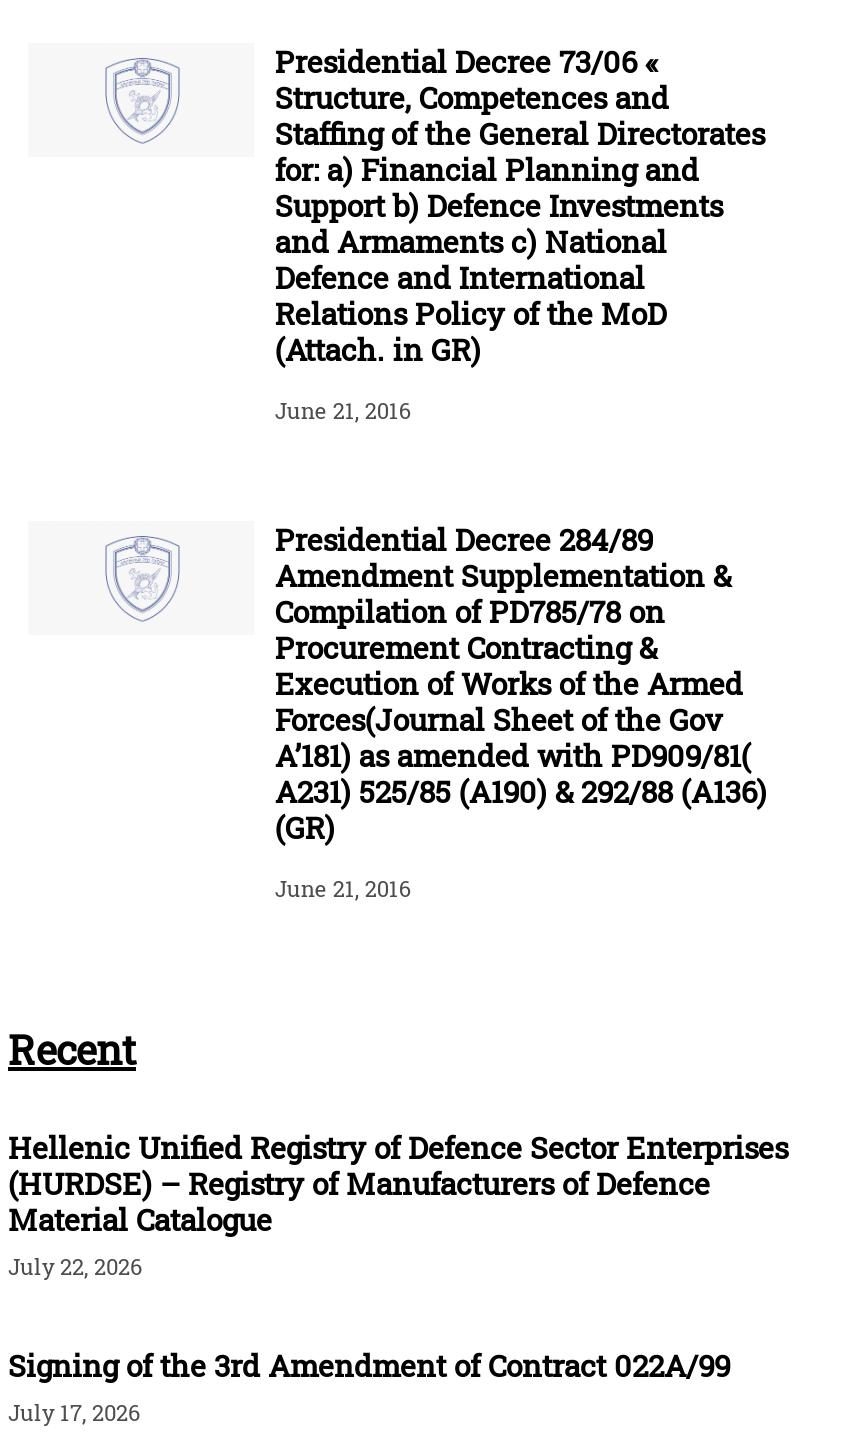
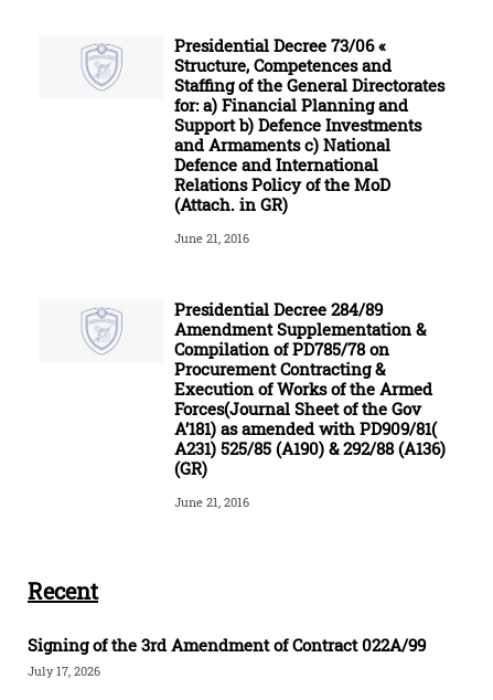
- Hellenic Unified Registry of Defence Sector Enterprises
- (HURDSE) – Registry of Manufacturers of Defence
- Material Catalogue
- July 22, 2026
